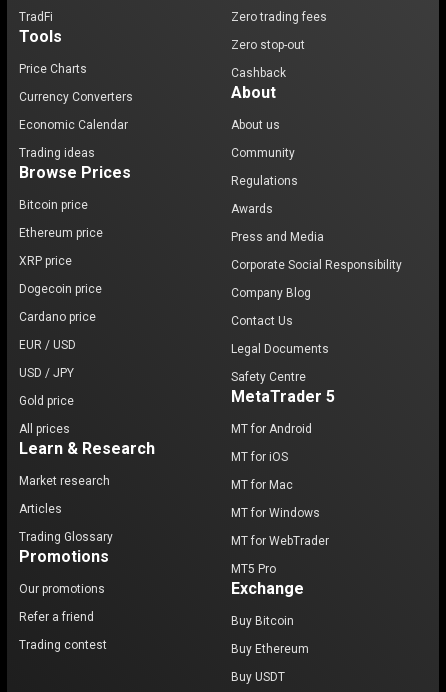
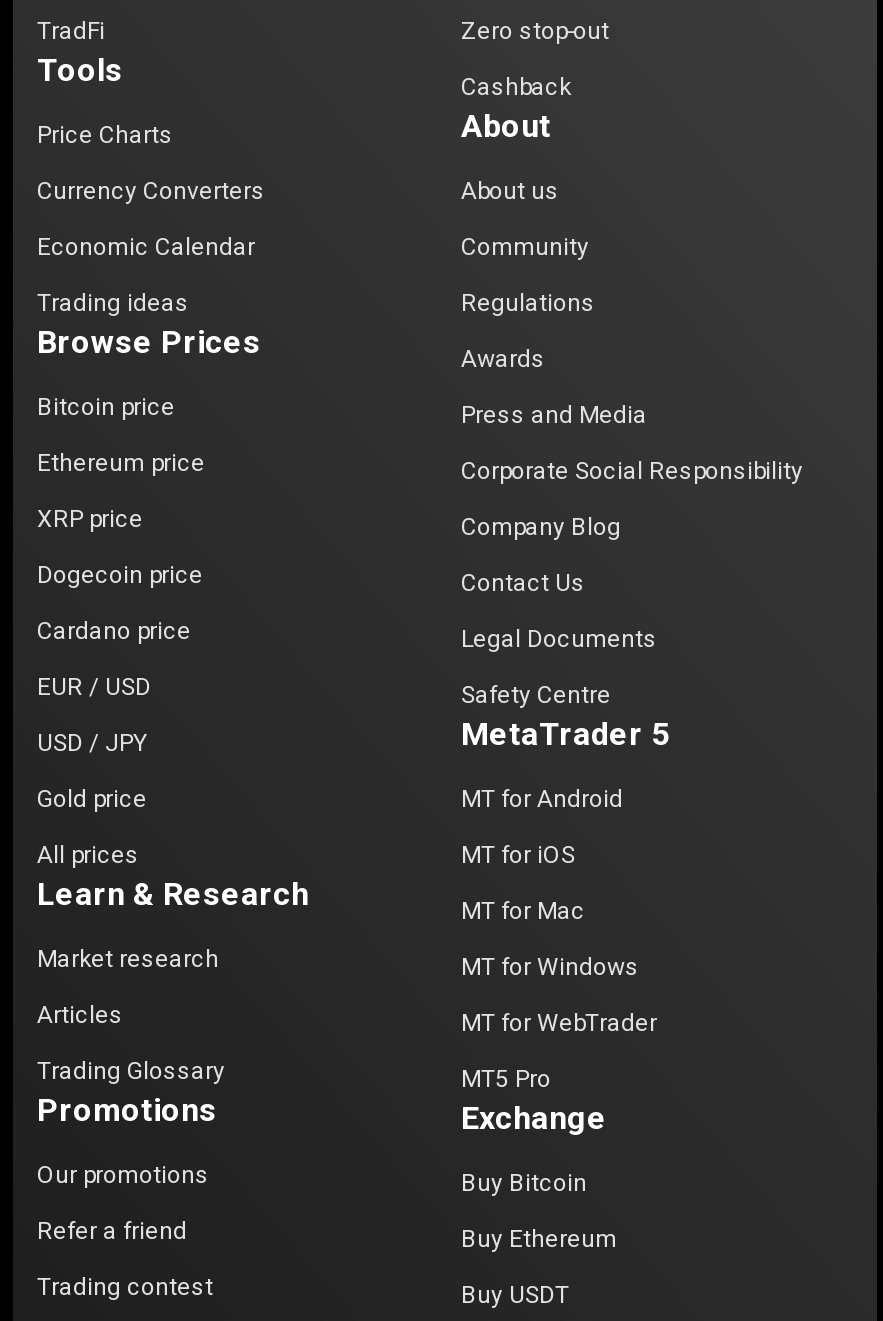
- Zero trading fees
